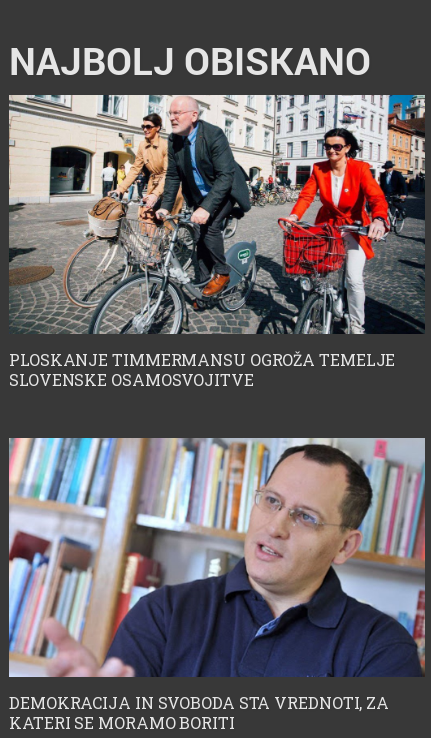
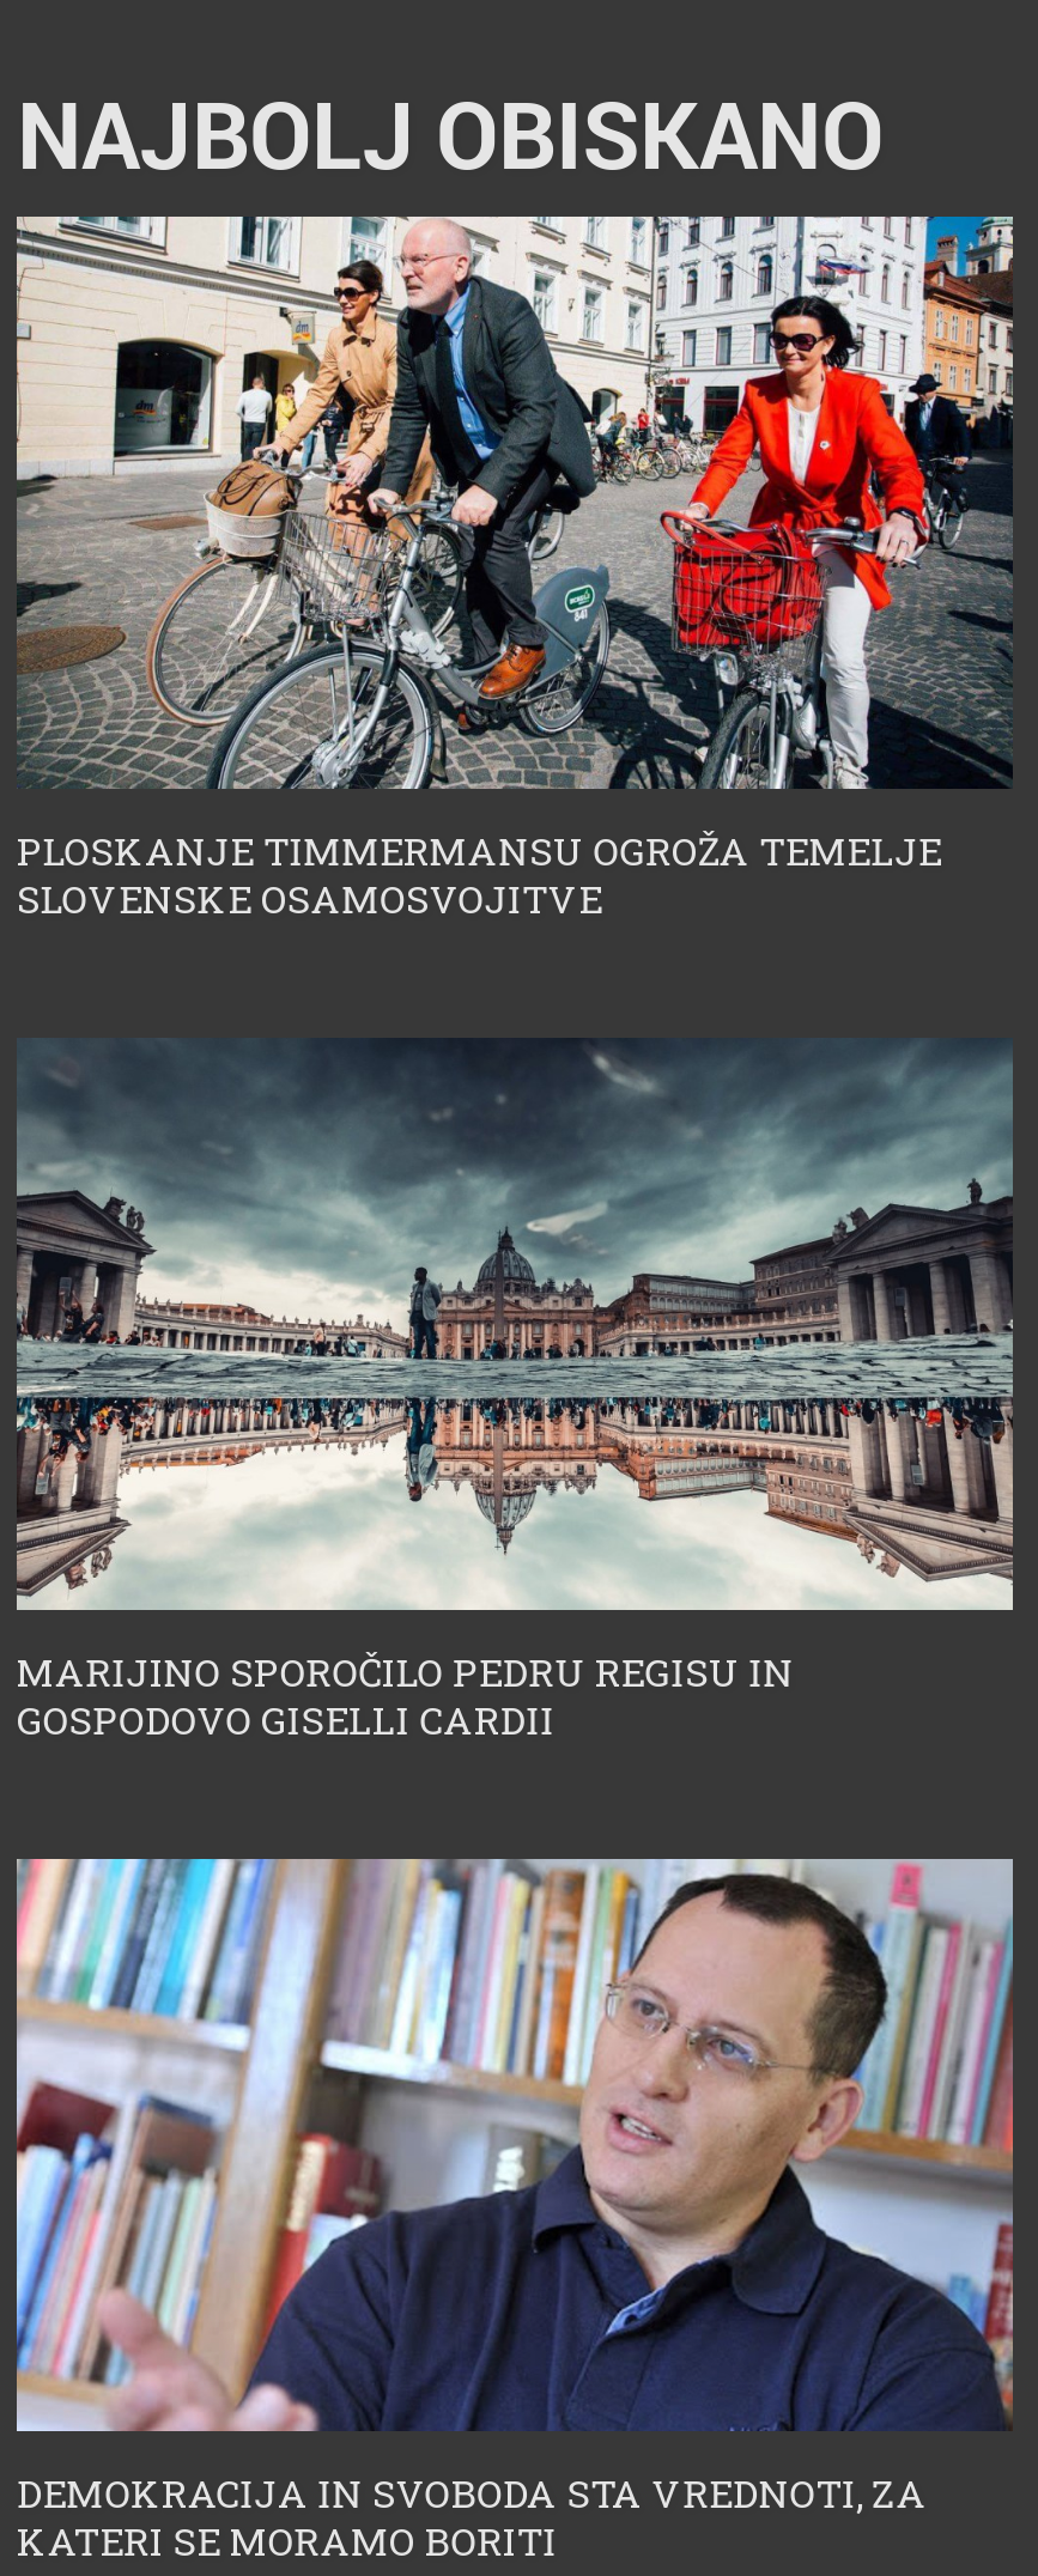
+ [image]
+ MARIJINO SPOROČILO PEDRU REGISU IN
+ GOSPODOVO GISELLI CARDII
